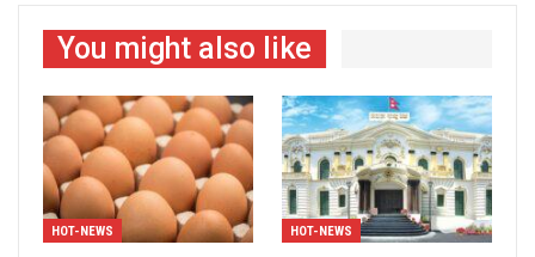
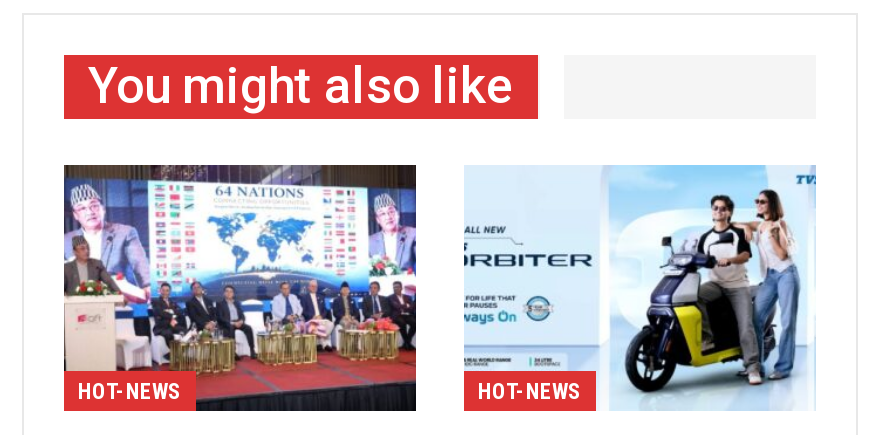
- [image]
+ [image]

- [image]
+ [image]
